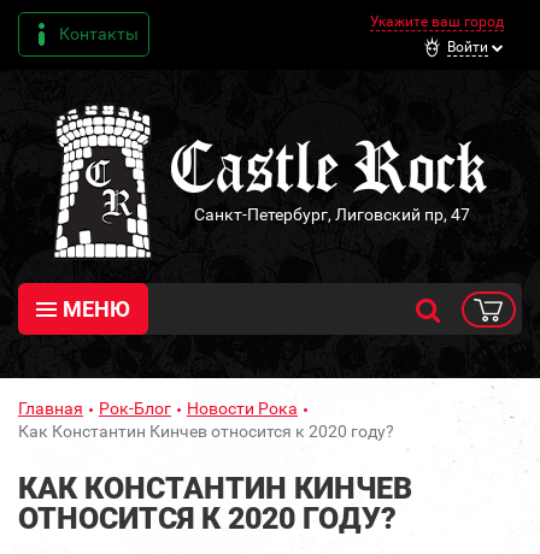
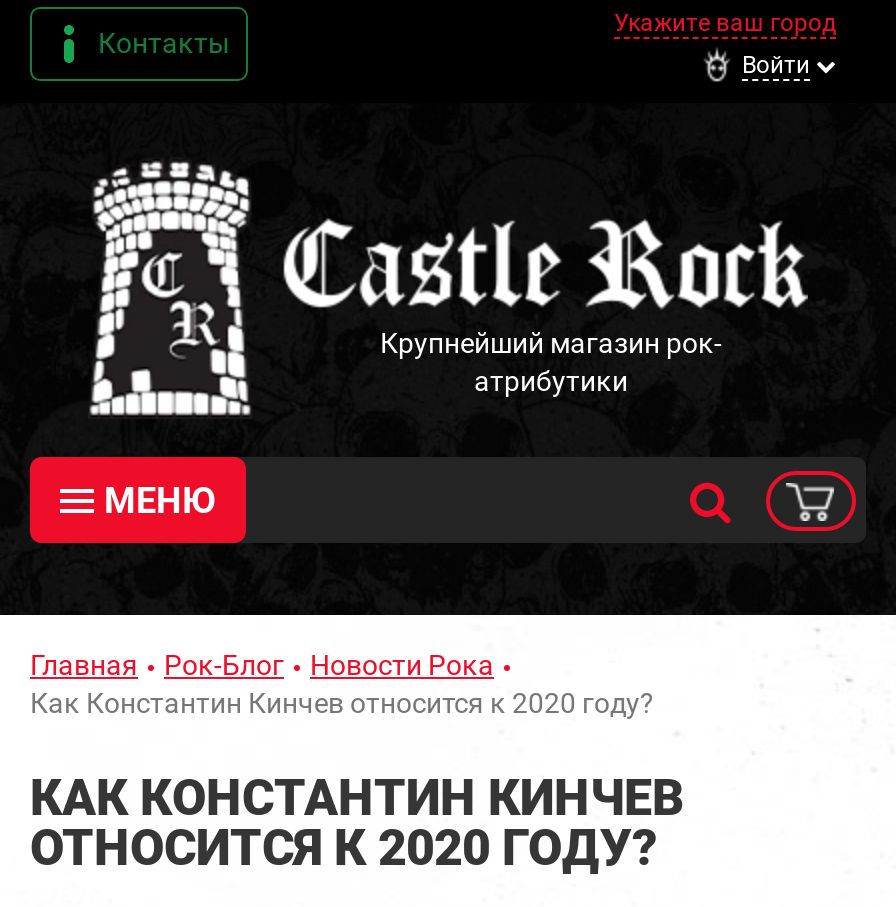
- Санкт-Петербург, Лиговский пр, 47
+ Крупнейший магазин рок-
+ атрибутики
